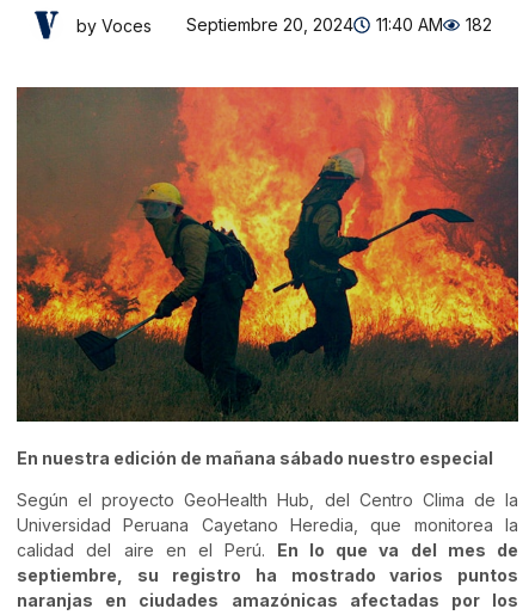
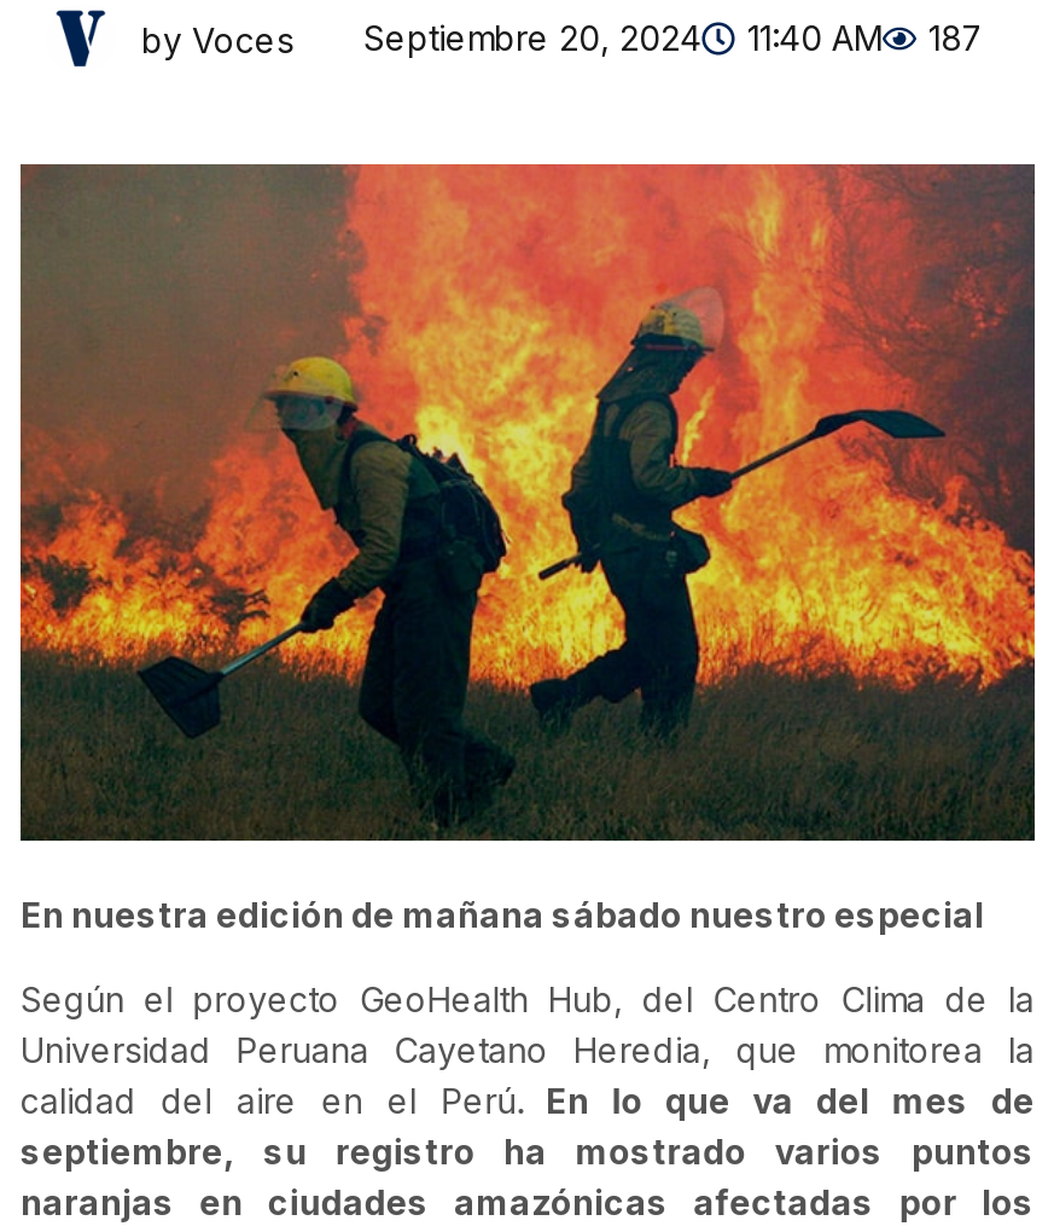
- by Voces Septiembre 20, 2024 11:40 AM 182
+ by Voces Septiembre 20, 2024 11:40 AM 187
